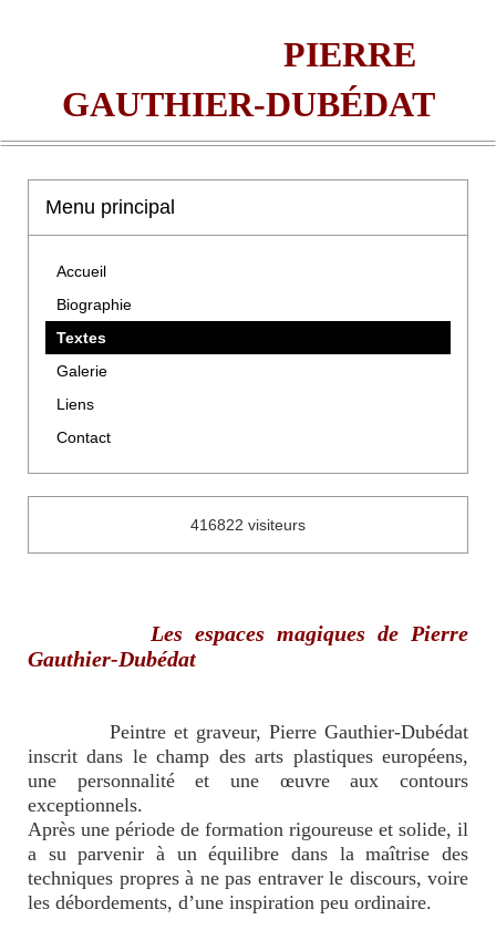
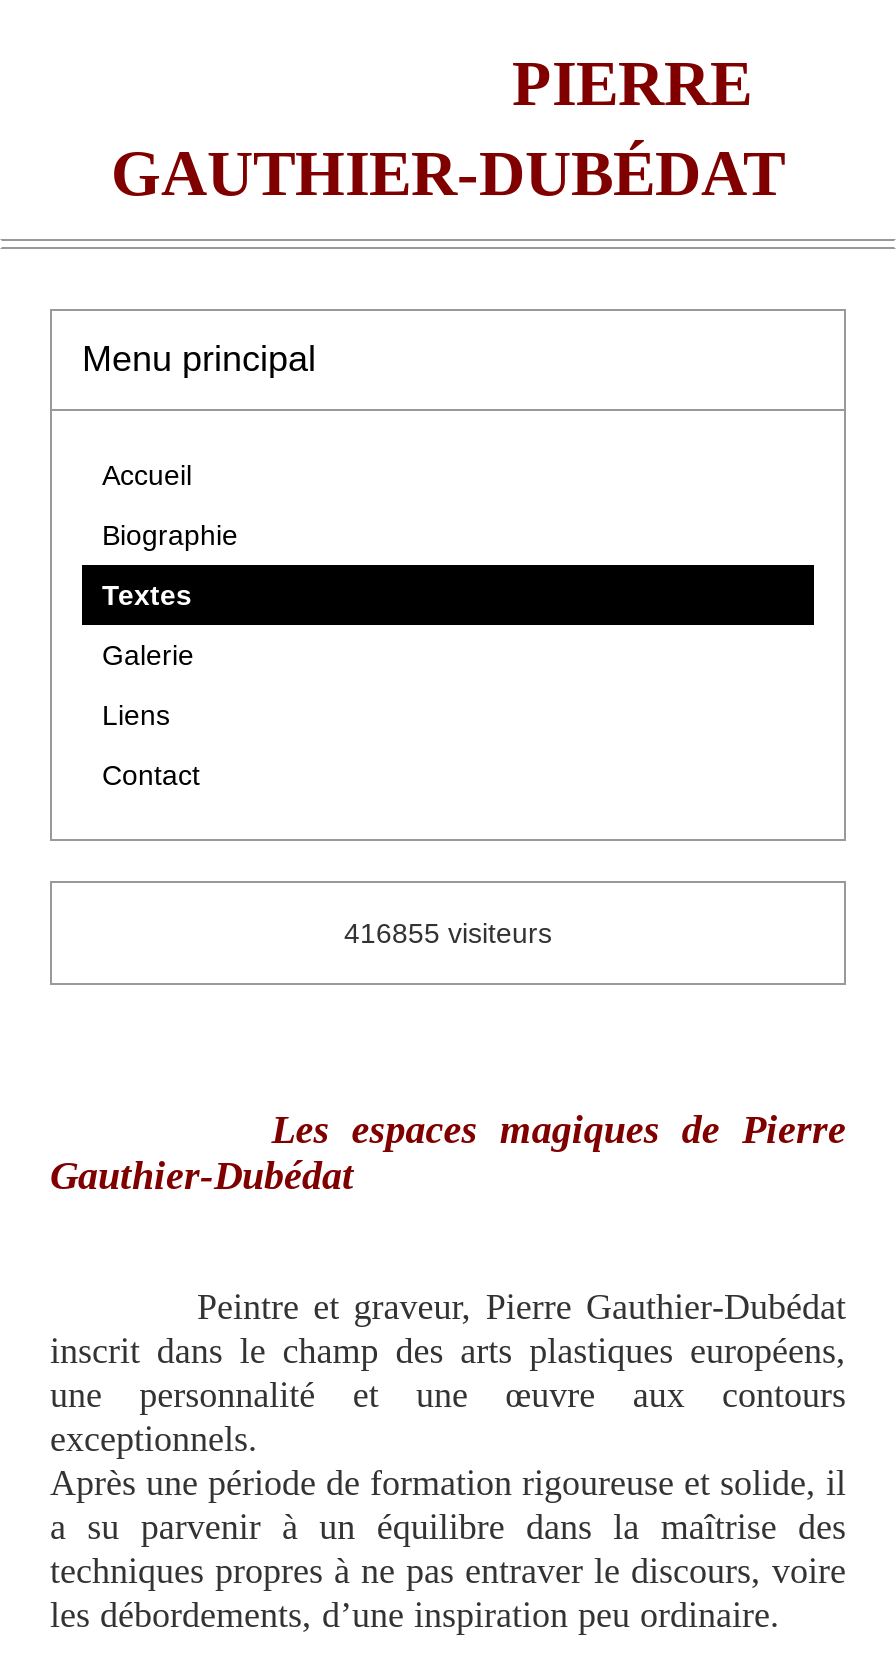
- 416822 visiteurs
+ 416855 visiteurs
